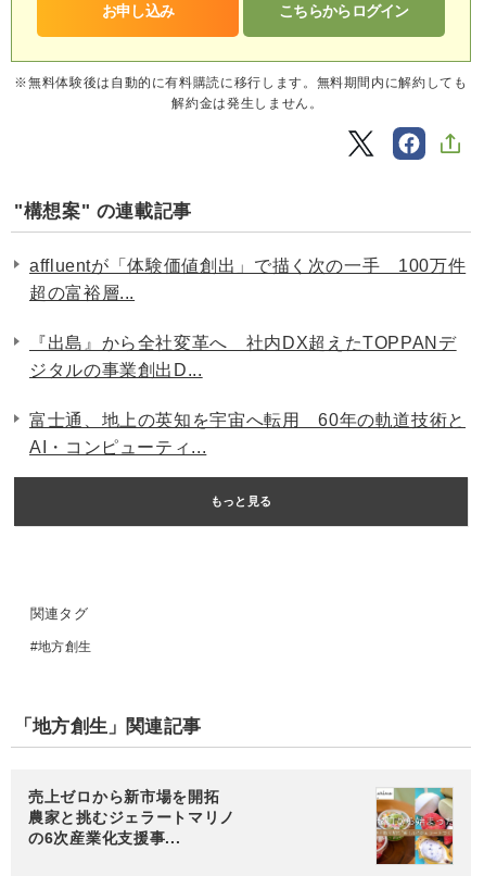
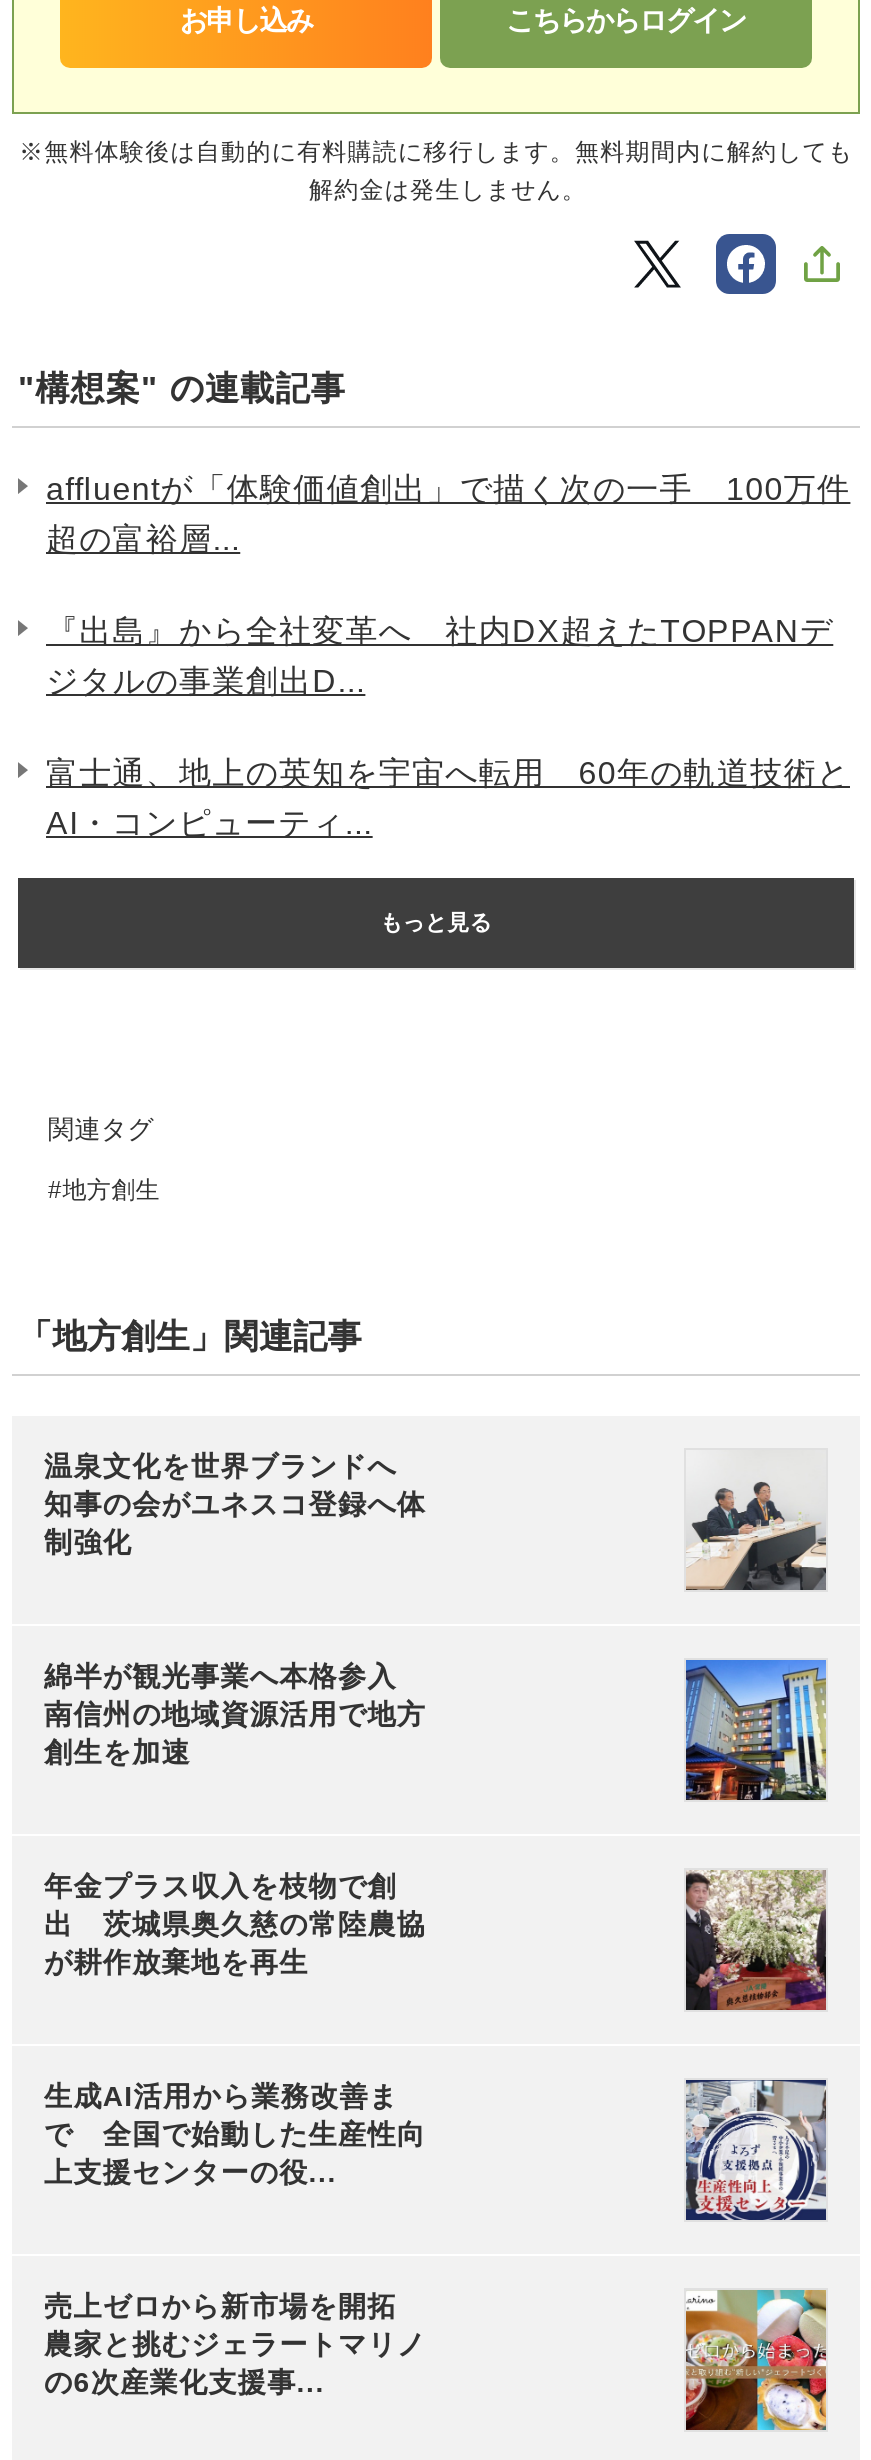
+ 温泉文化を世界ブランドへ
+ 知事の会がユネスコ登録へ体
+ 制強化

+ 綿半が観光事業へ本格参入
+ 南信州の地域資源活用で地方
+ 創生を加速

+ 年金プラス収入を枝物で創
+ 出 茨城県奥久慈の常陸農協
+ が耕作放棄地を再生

+ 生成AI活用から業務改善ま
+ で 全国で始動した生産性向
+ 上支援センターの役...

+ [image]

+ [image]

+ [image]

+ [image]
